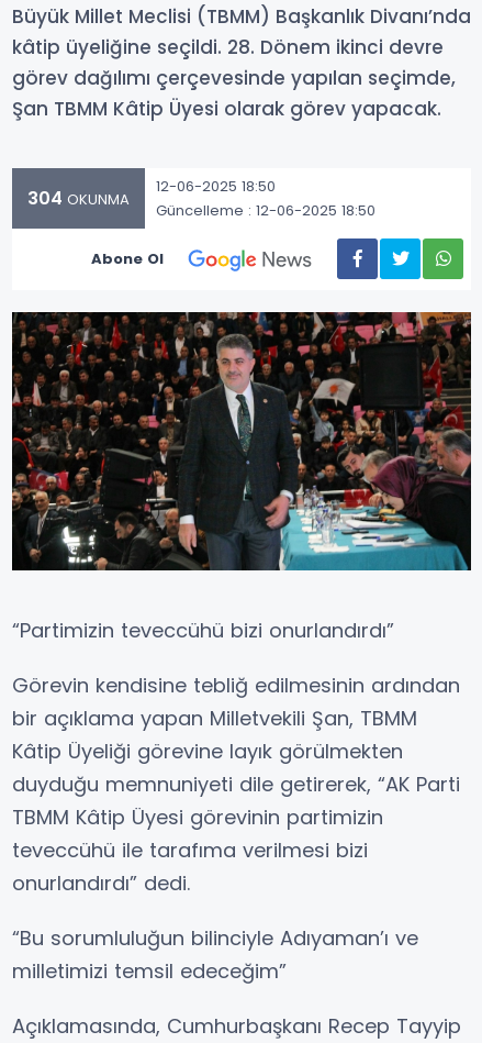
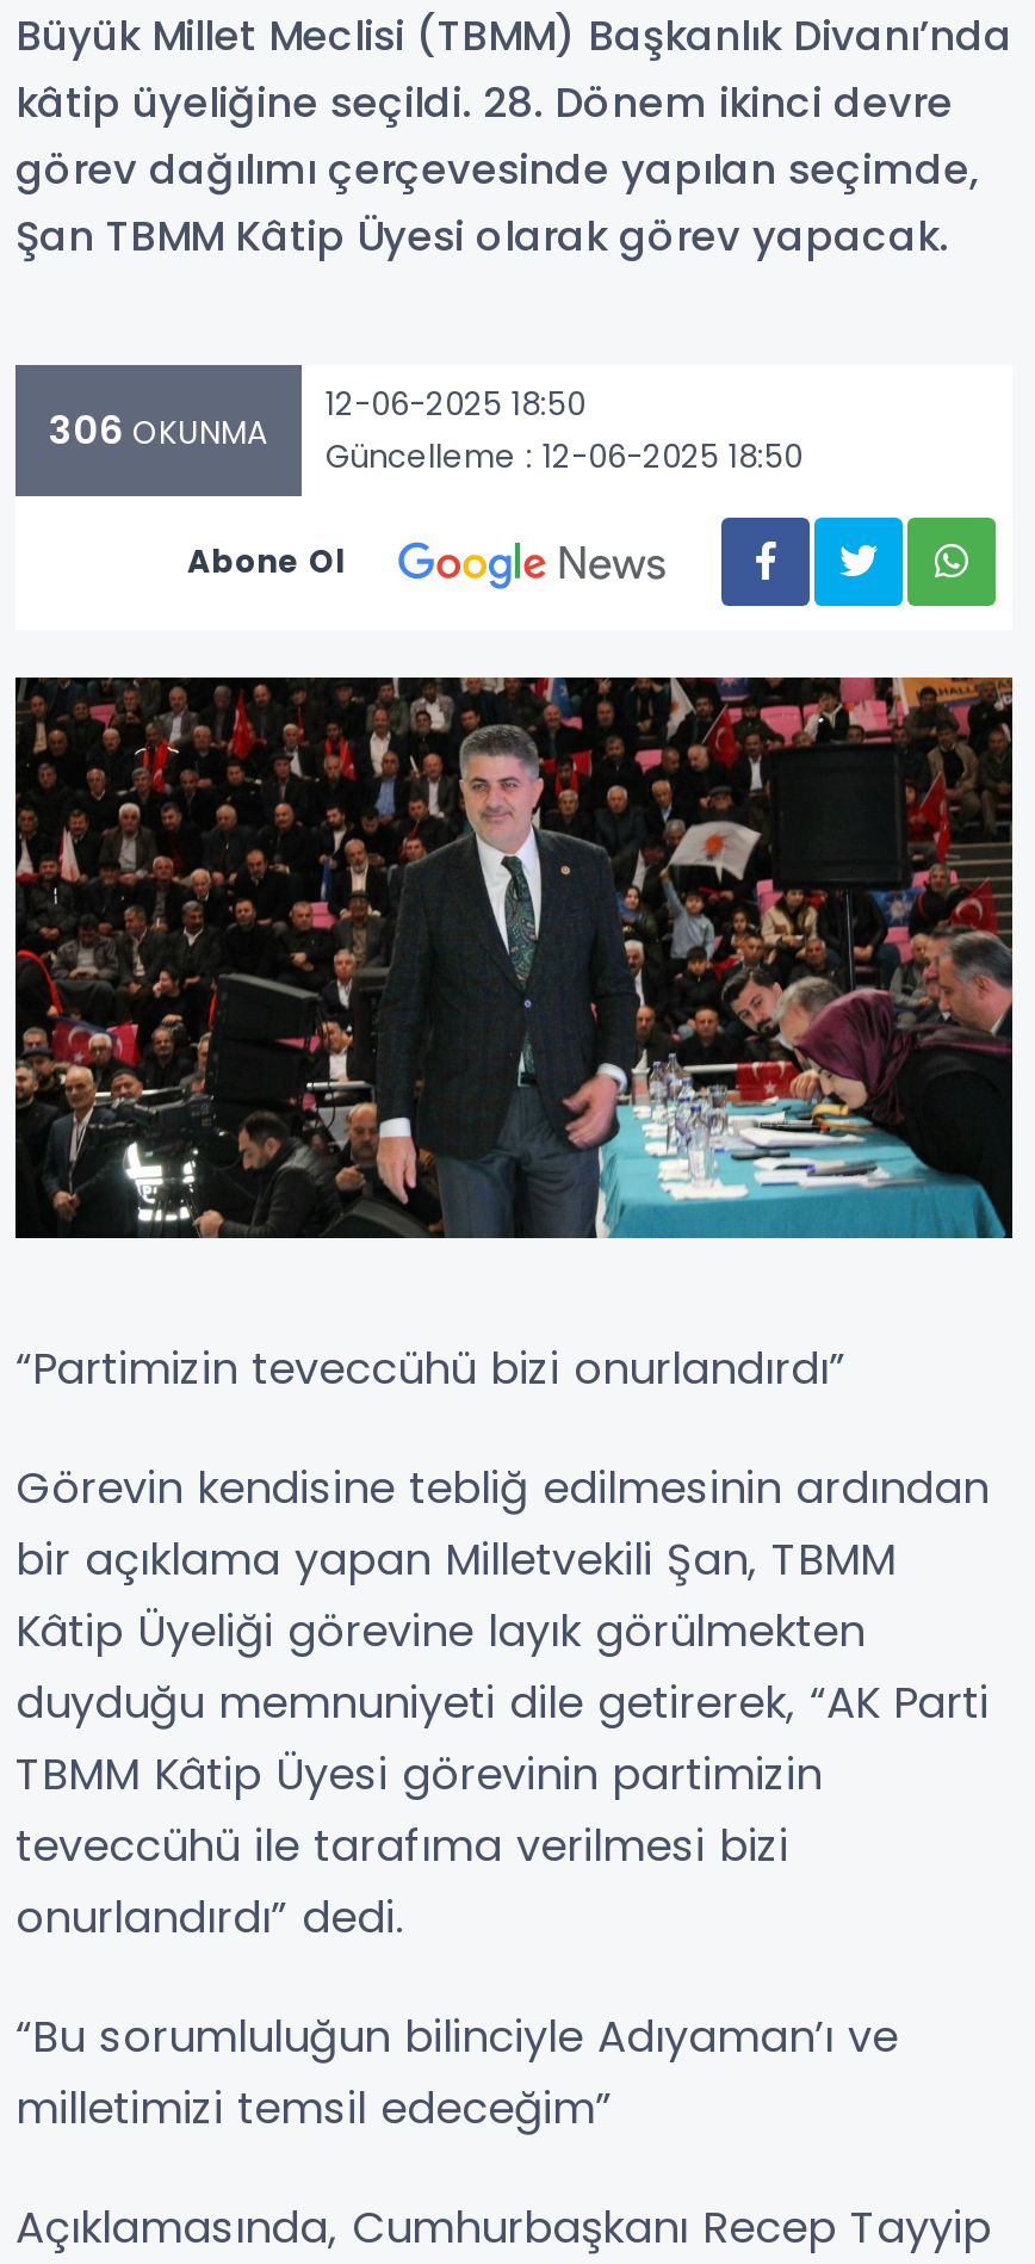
- 304 OKUNMA 12-06-2025 18:50 Güncelleme : 12-06-2025 18:50
+ 306 OKUNMA 12-06-2025 18:50 Güncelleme : 12-06-2025 18:50
